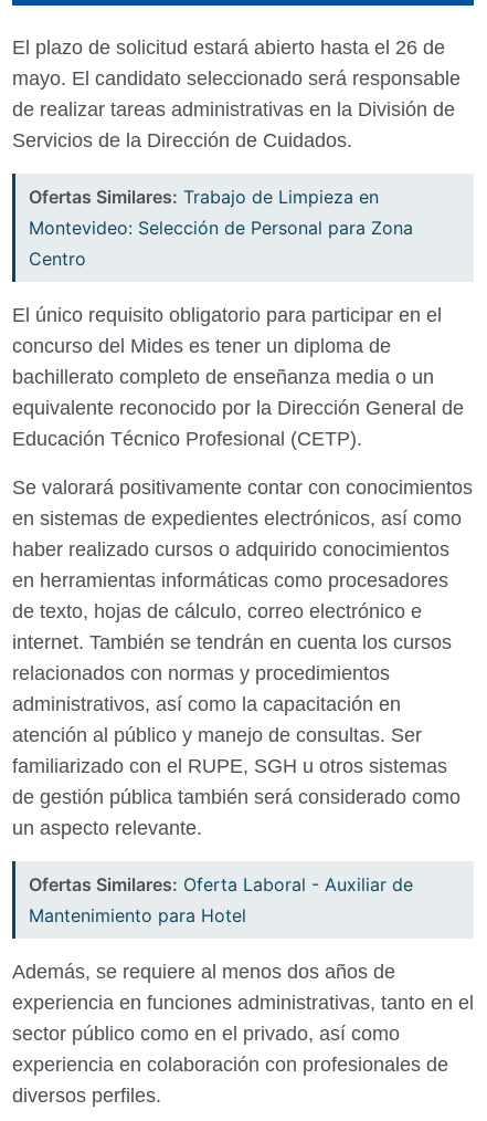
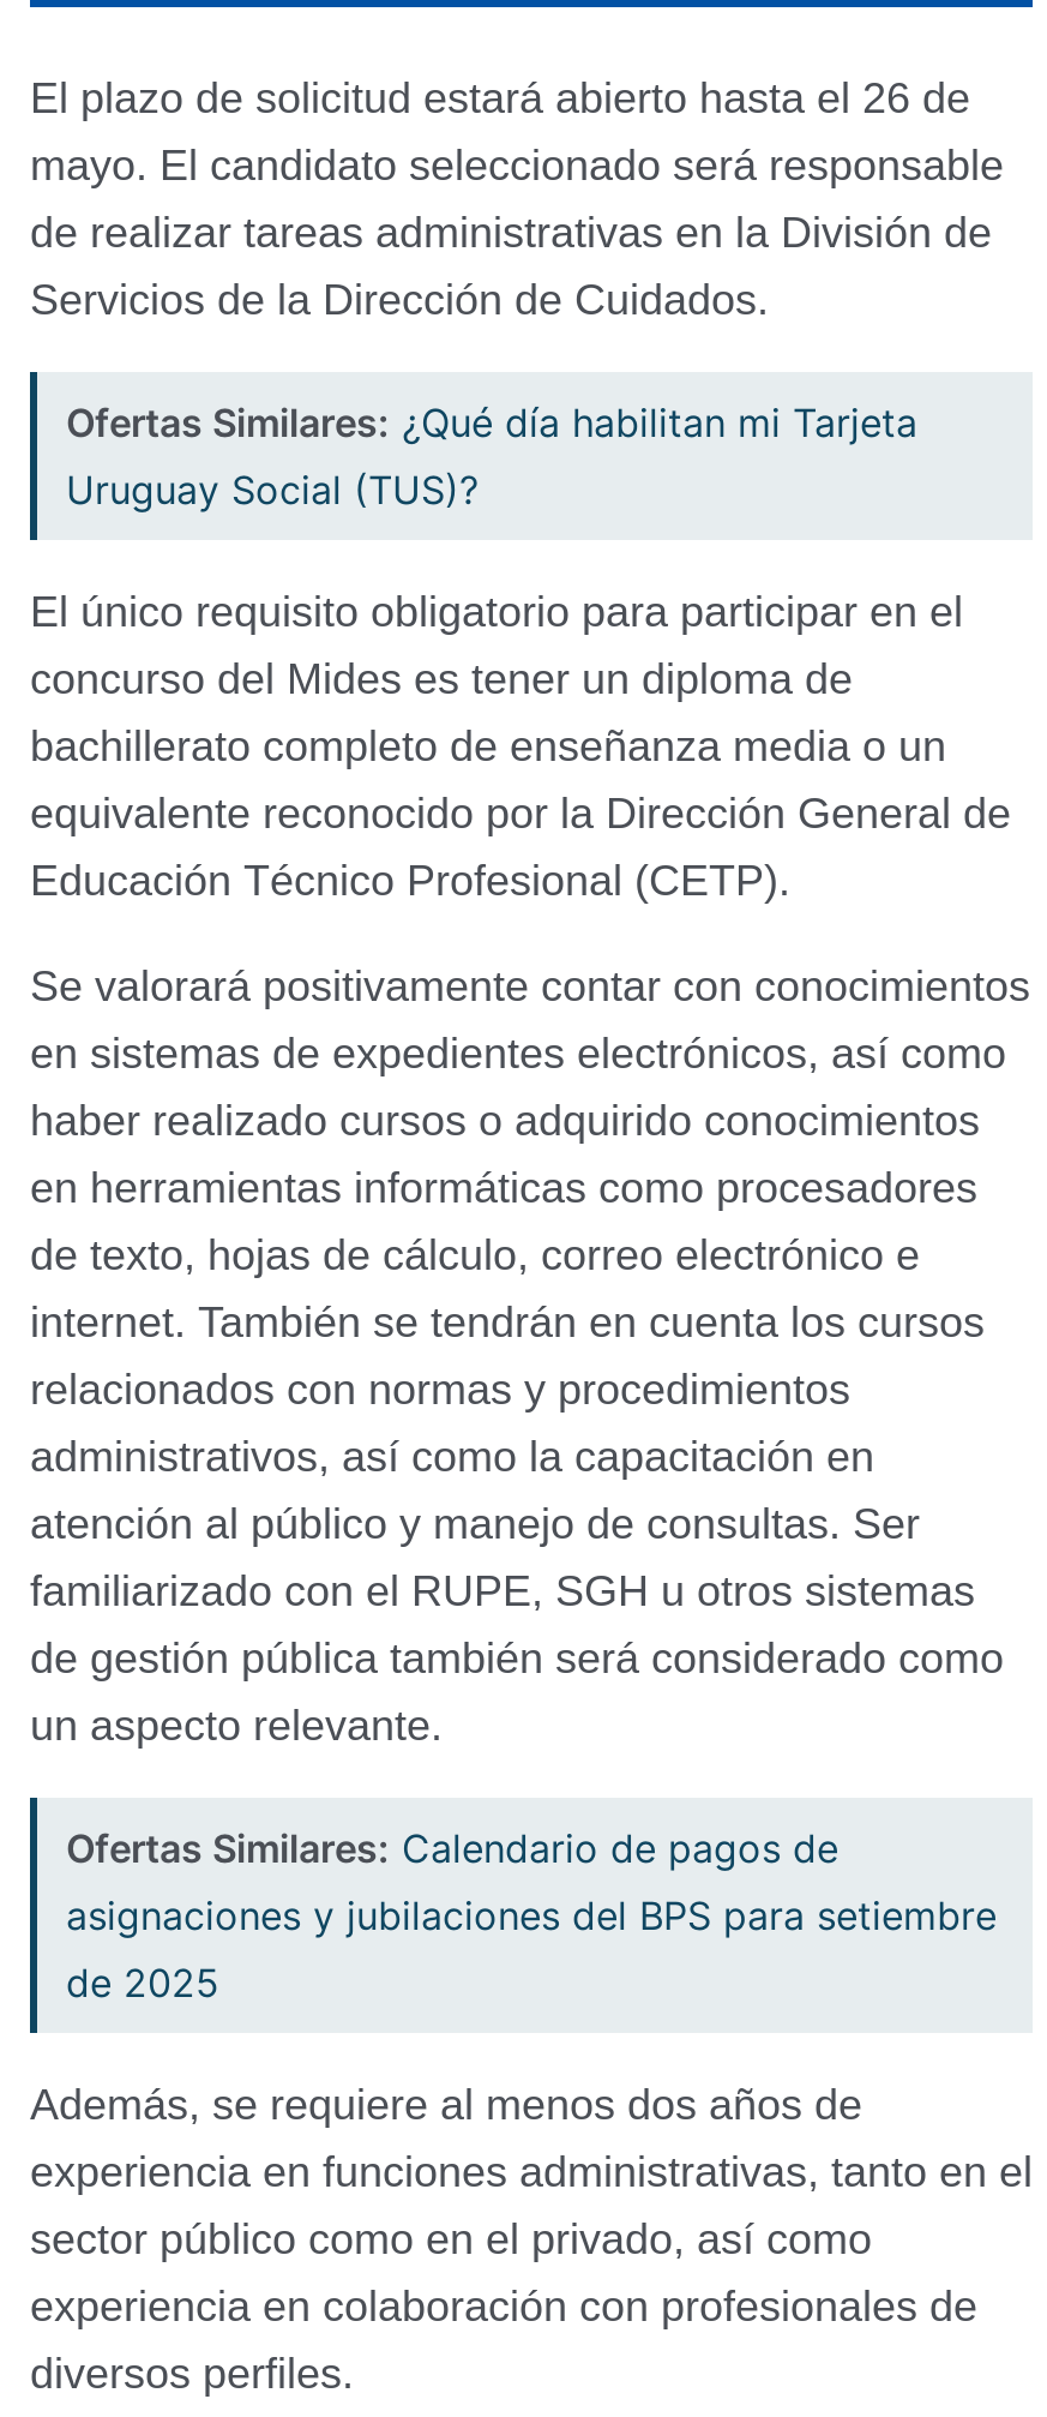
- Ofertas Similares: Trabajo de Limpieza en
- Montevideo: Selección de Personal para Zona
- Centro
+ Ofertas Similares: ¿Qué día habilitan mi Tarjeta
+ Uruguay Social (TUS)?

moved up: El único requisito obligatorio para participar en el | concurso del Mides es tener un diploma de | bachillerato completo de enseñanza media o un | ... | de gestión pública también será considerado como | un aspecto relevante.

- Ofertas Similares: Oferta Laboral - Auxiliar de
- Mantenimiento para Hotel
+ Ofertas Similares: Calendario de pagos de
+ asignaciones y jubilaciones del BPS para setiembre
+ de 2025
